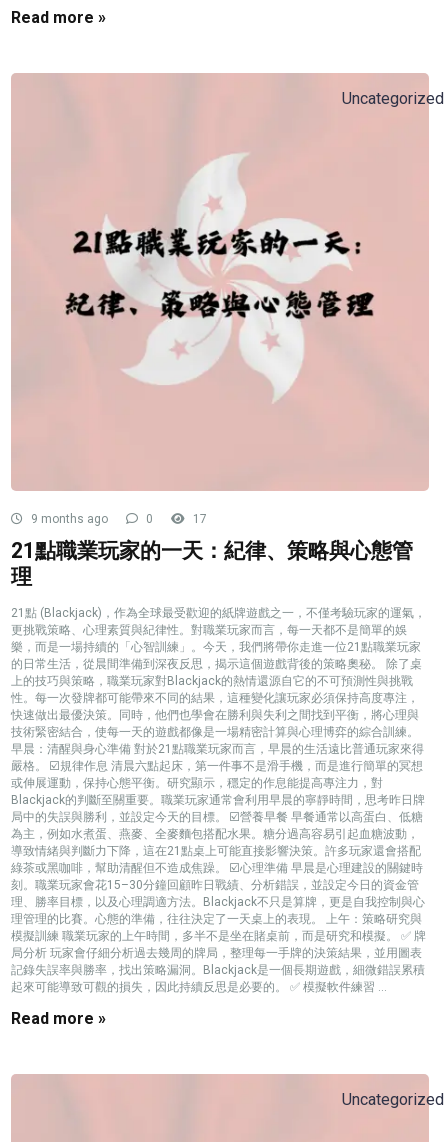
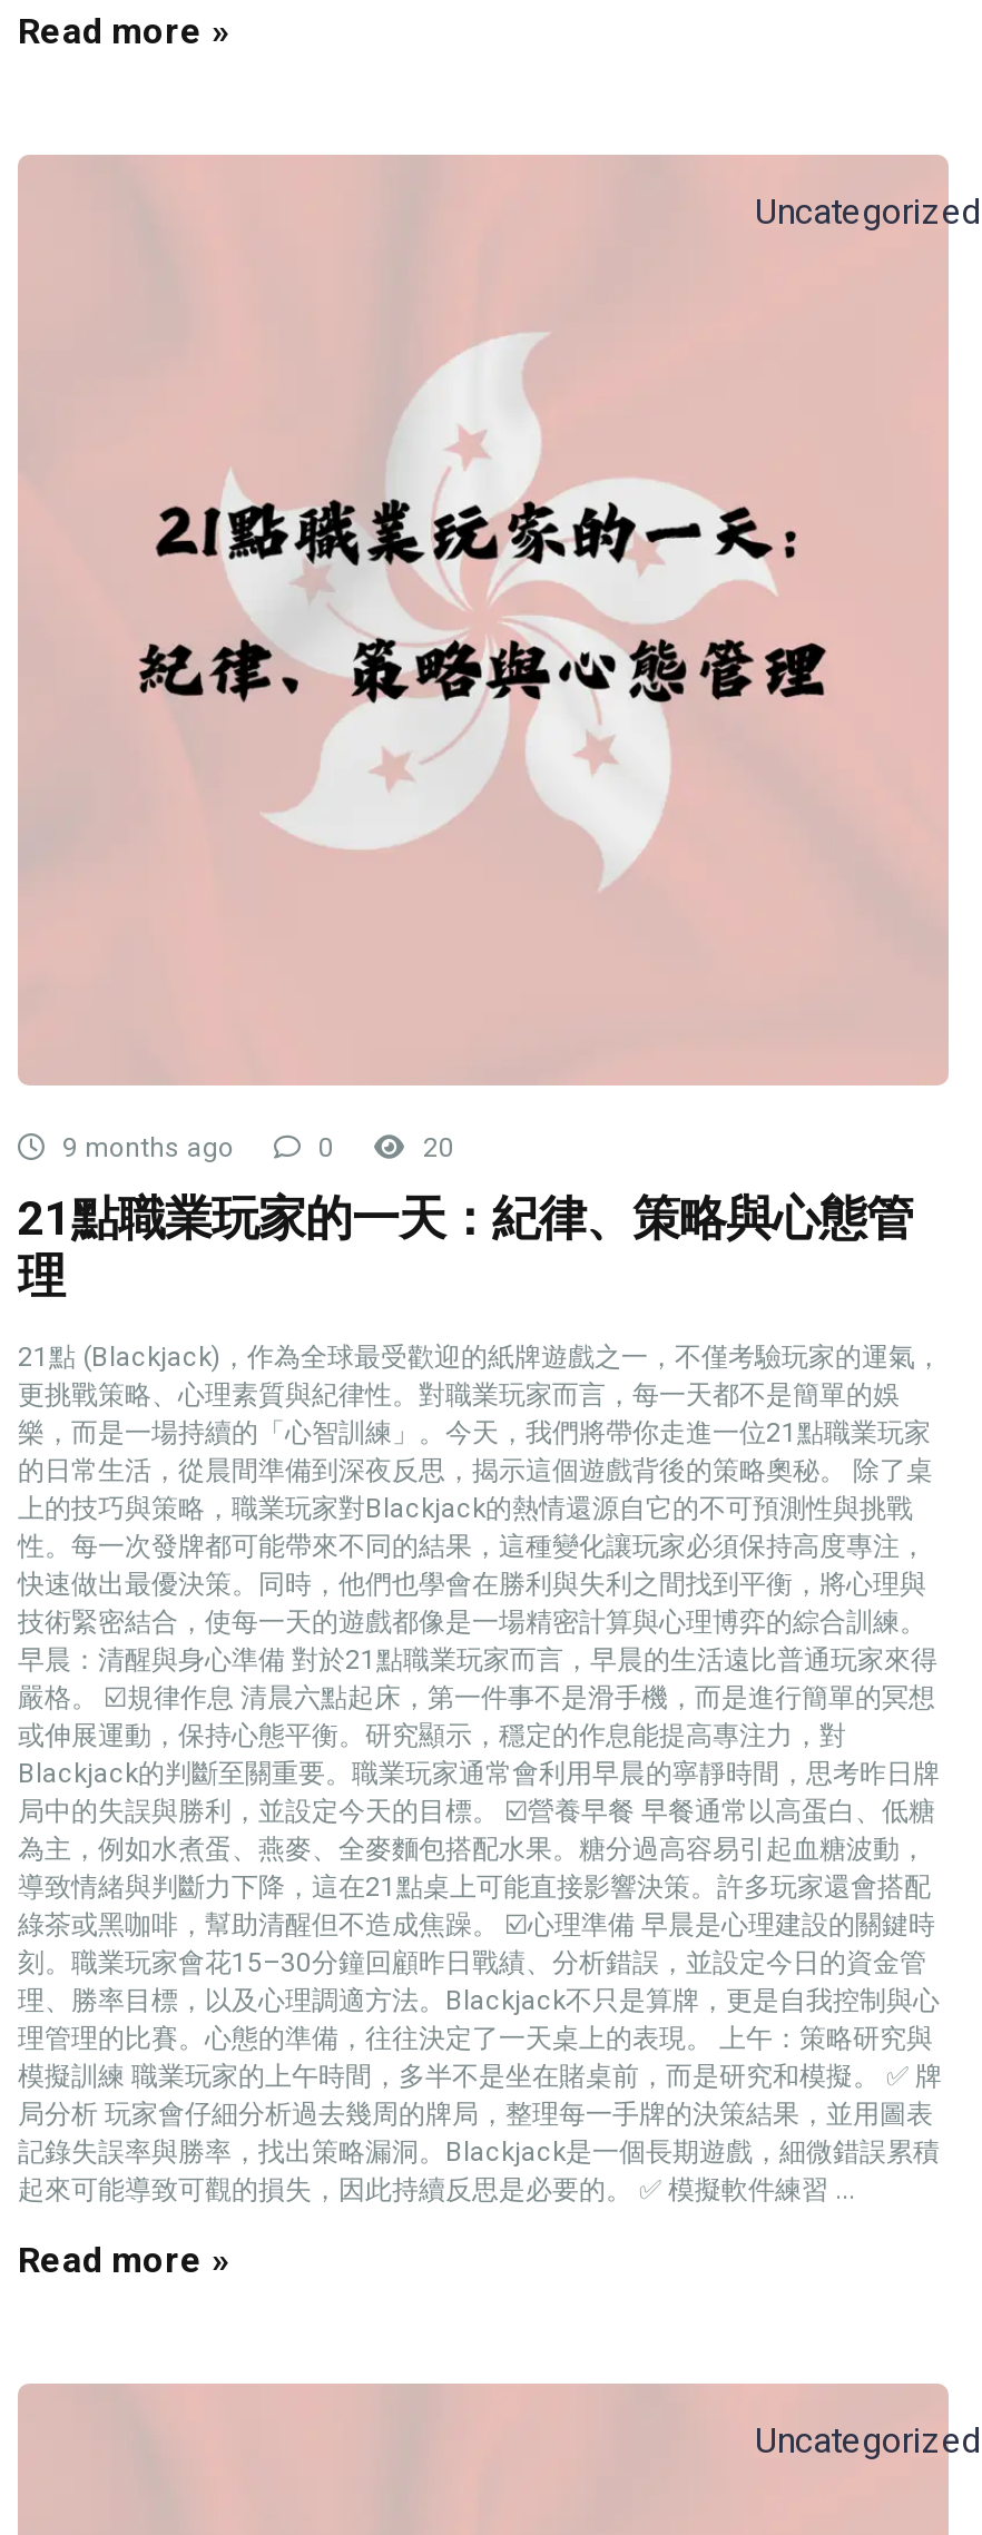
- 17
+ 20
